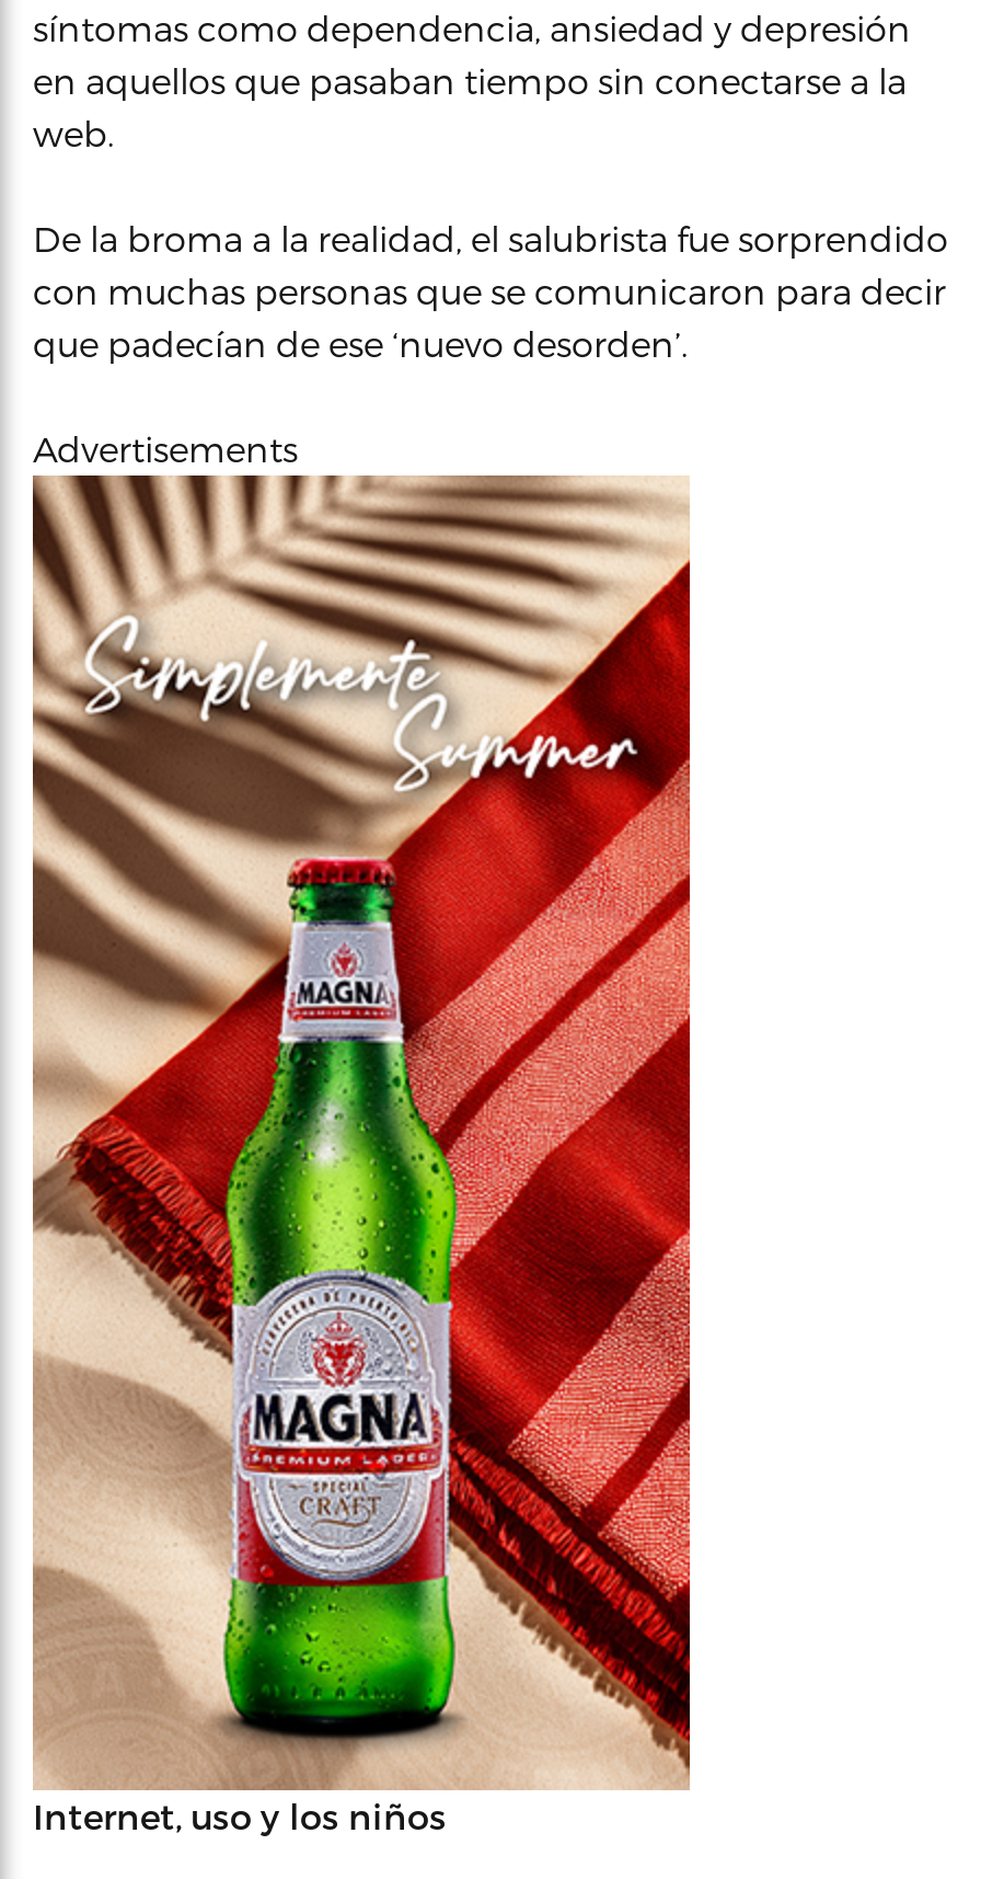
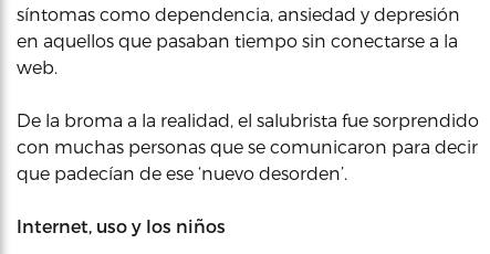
- Advertisements

- [image]
